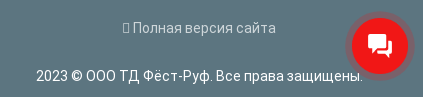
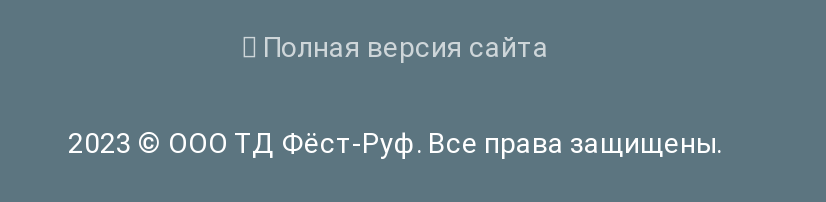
- [image]
